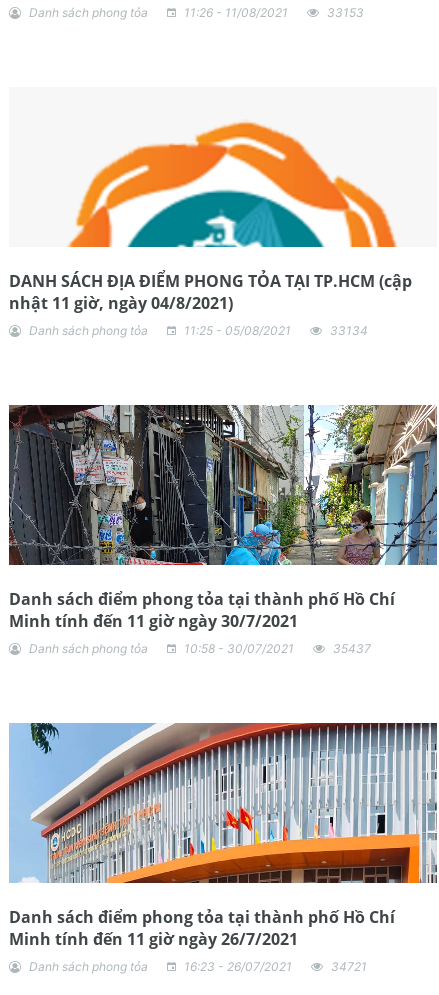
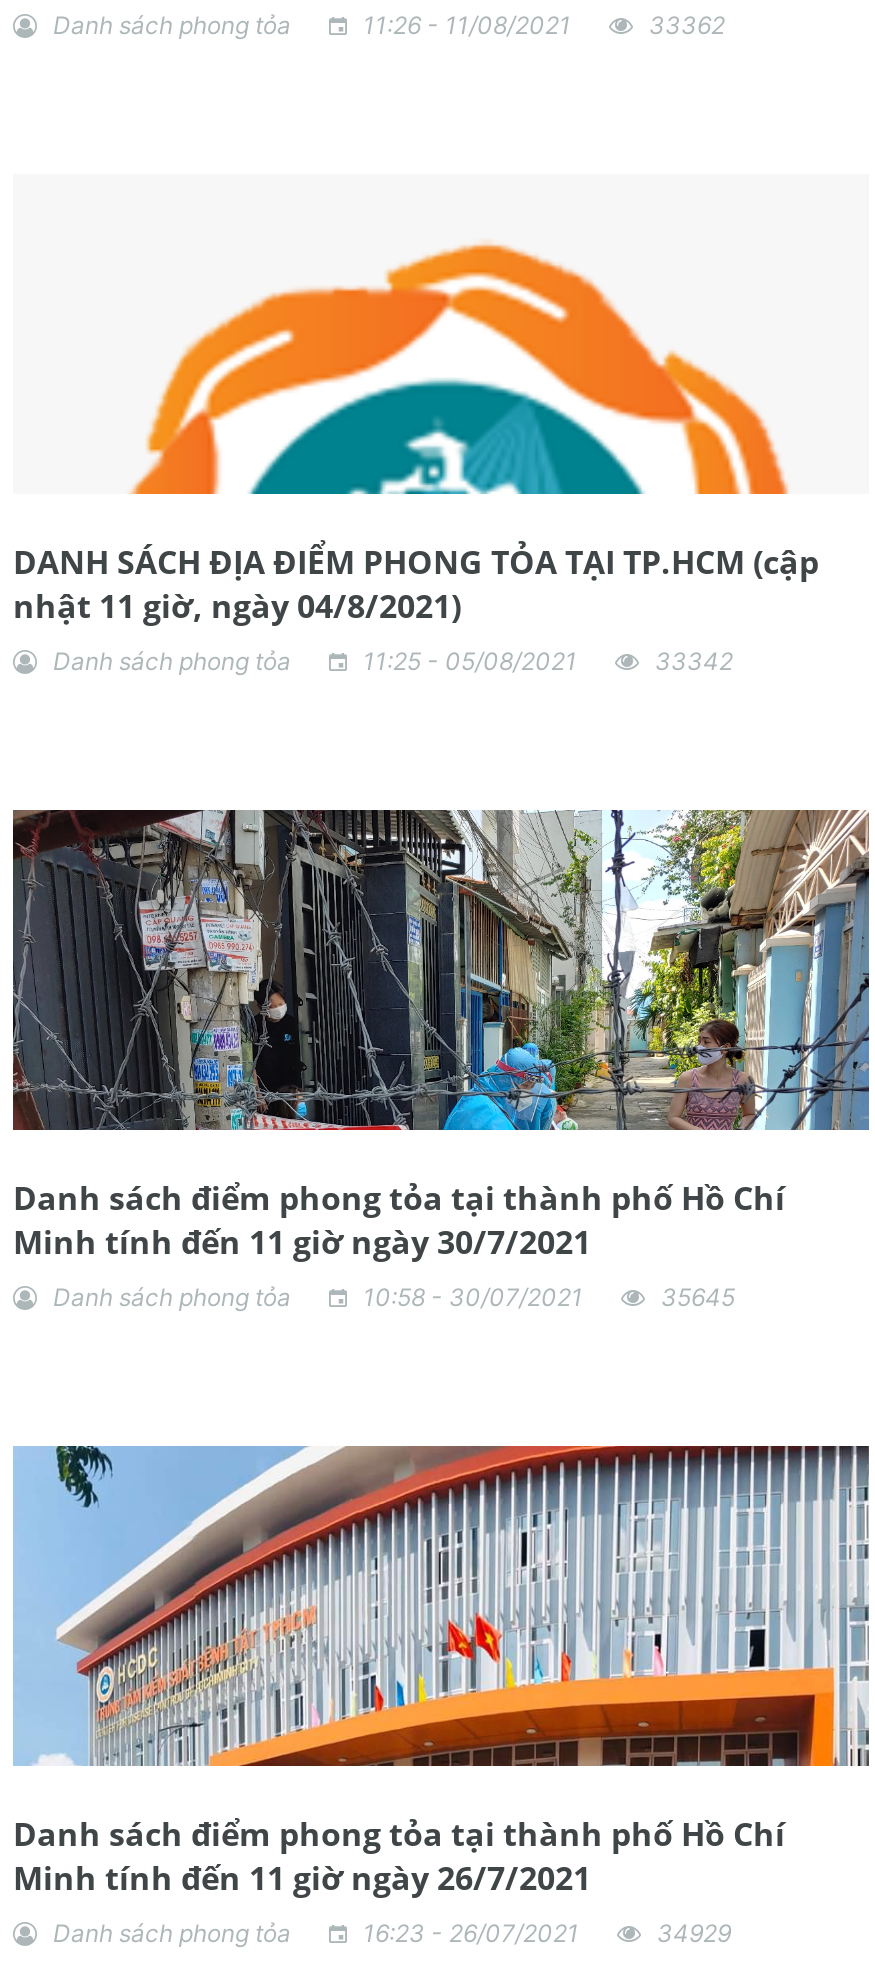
- 33153
+ 33362

- 33134
+ 33342

- 35437
+ 35645

- 34721
+ 34929
